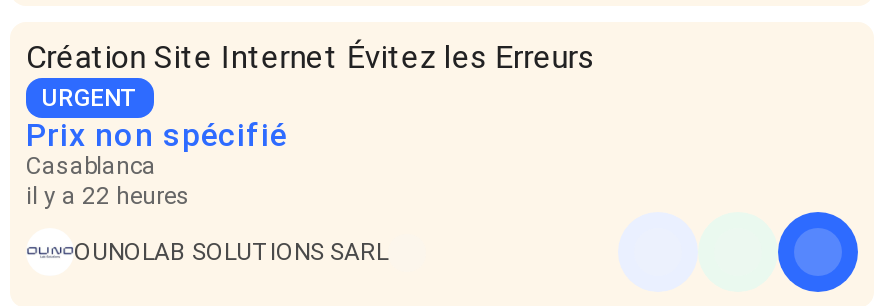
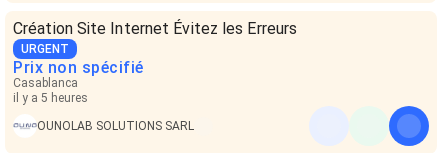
- il y a 22 heures
+ il y a 5 heures
